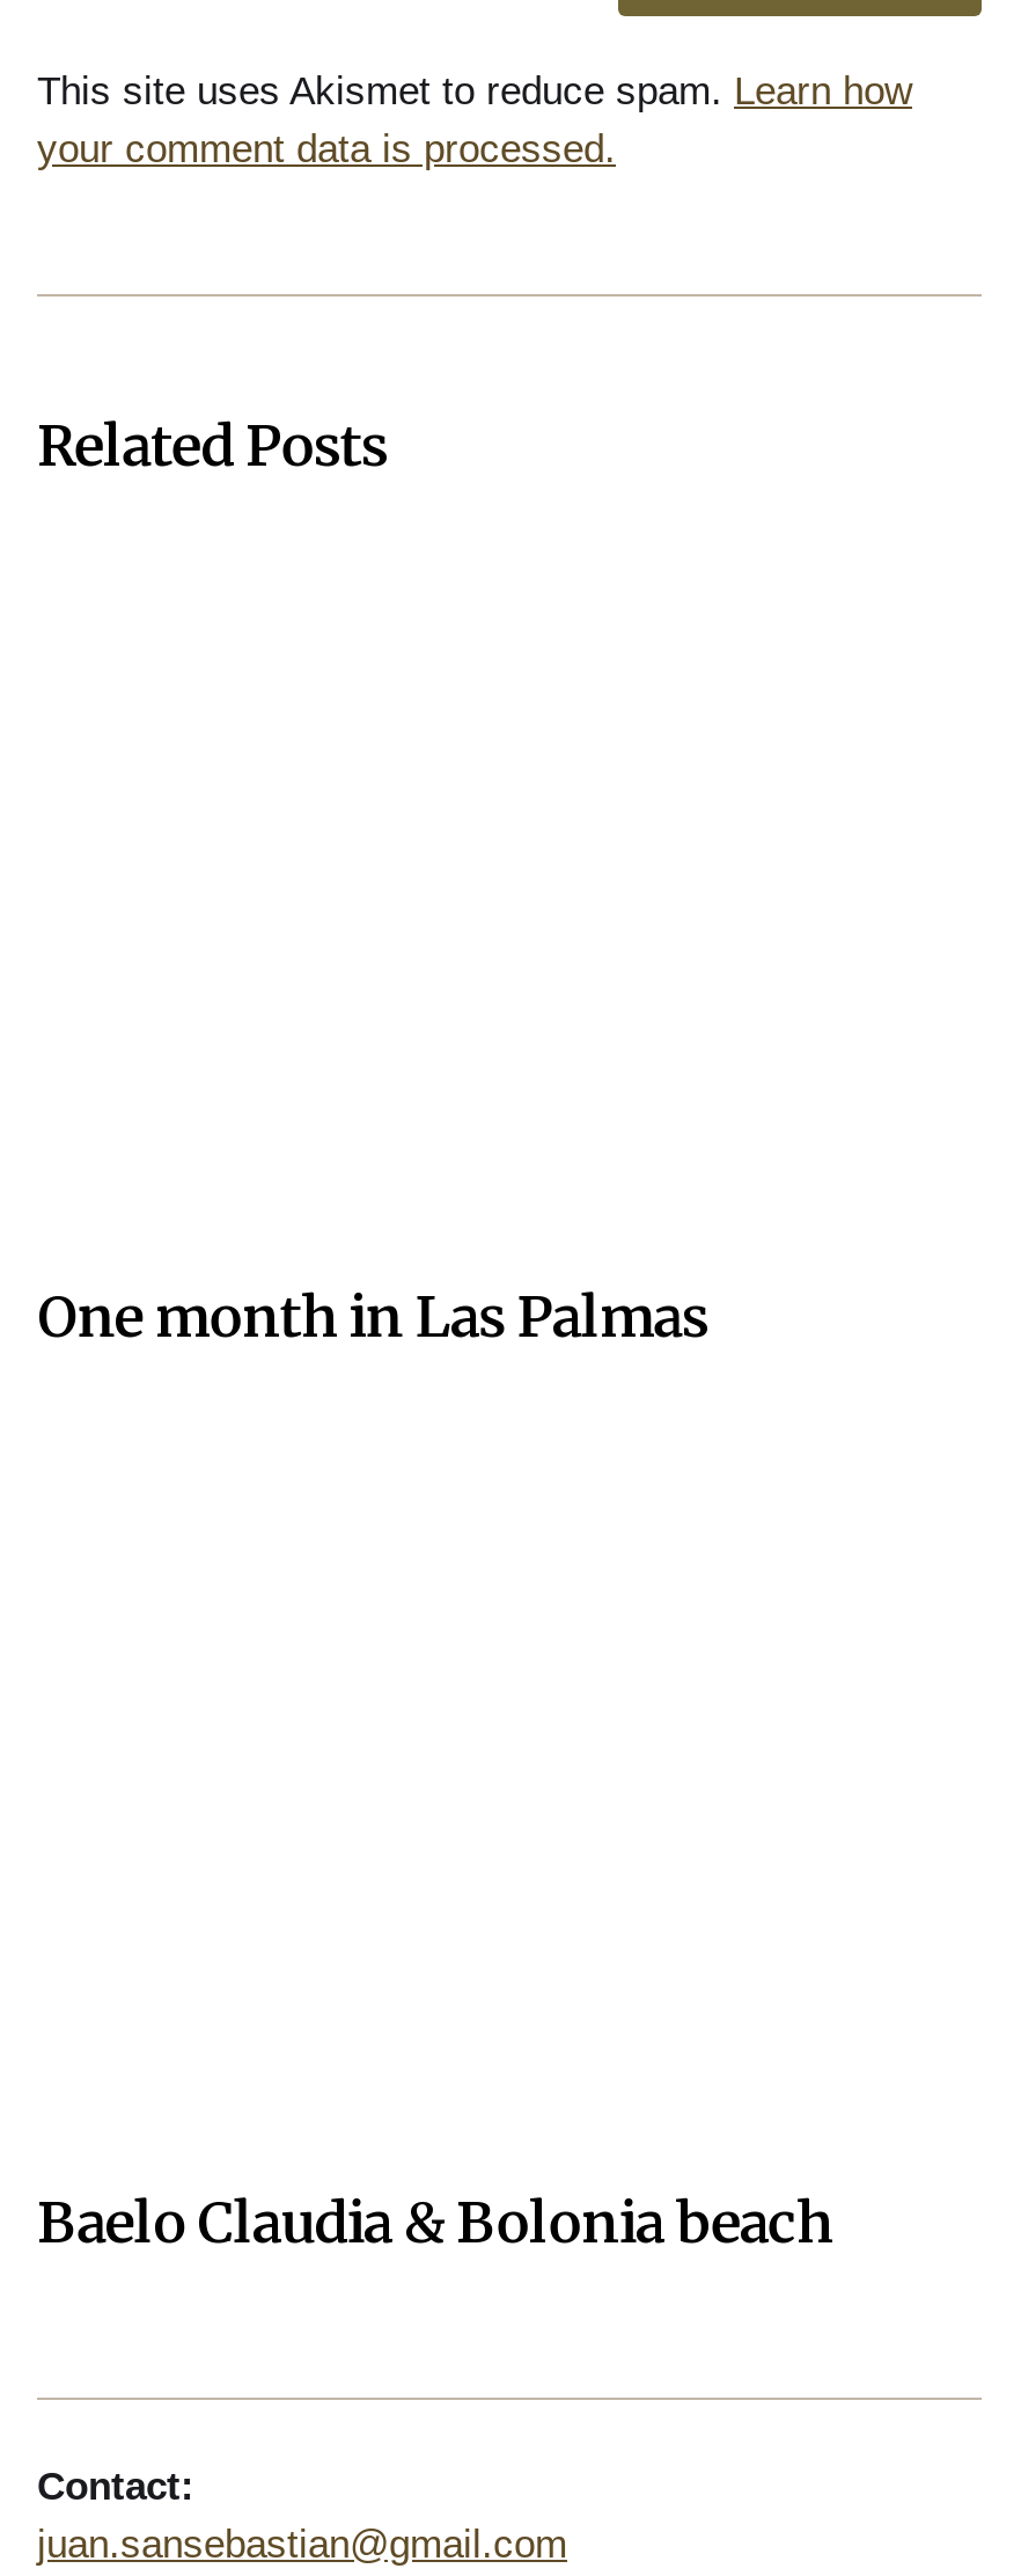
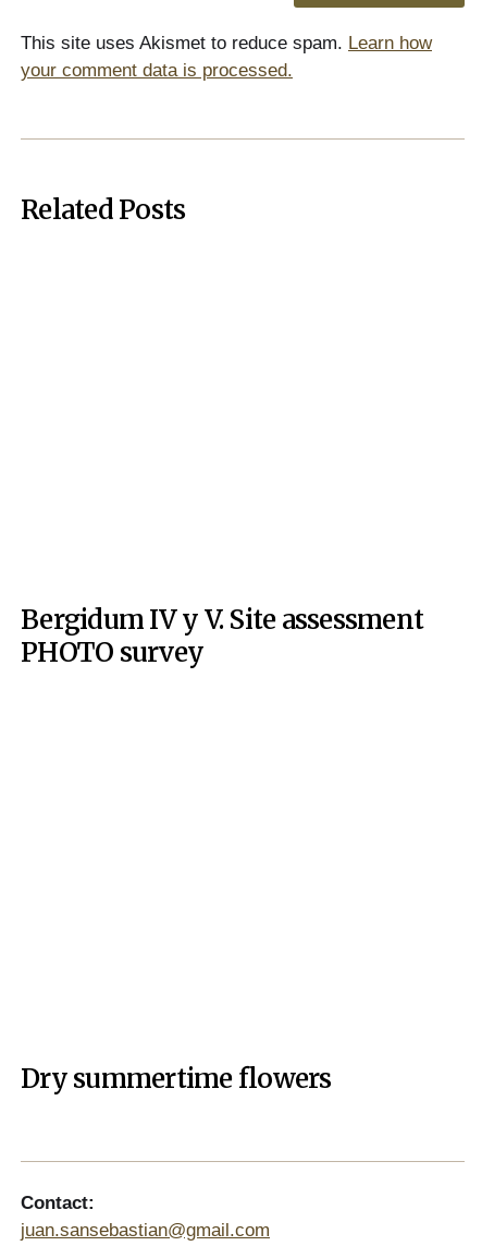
- One month in Las Palmas
+ Bergidum IV y V. Site assessment
+ PHOTO survey

- Baelo Claudia & Bolonia beach
+ Dry summertime flowers
